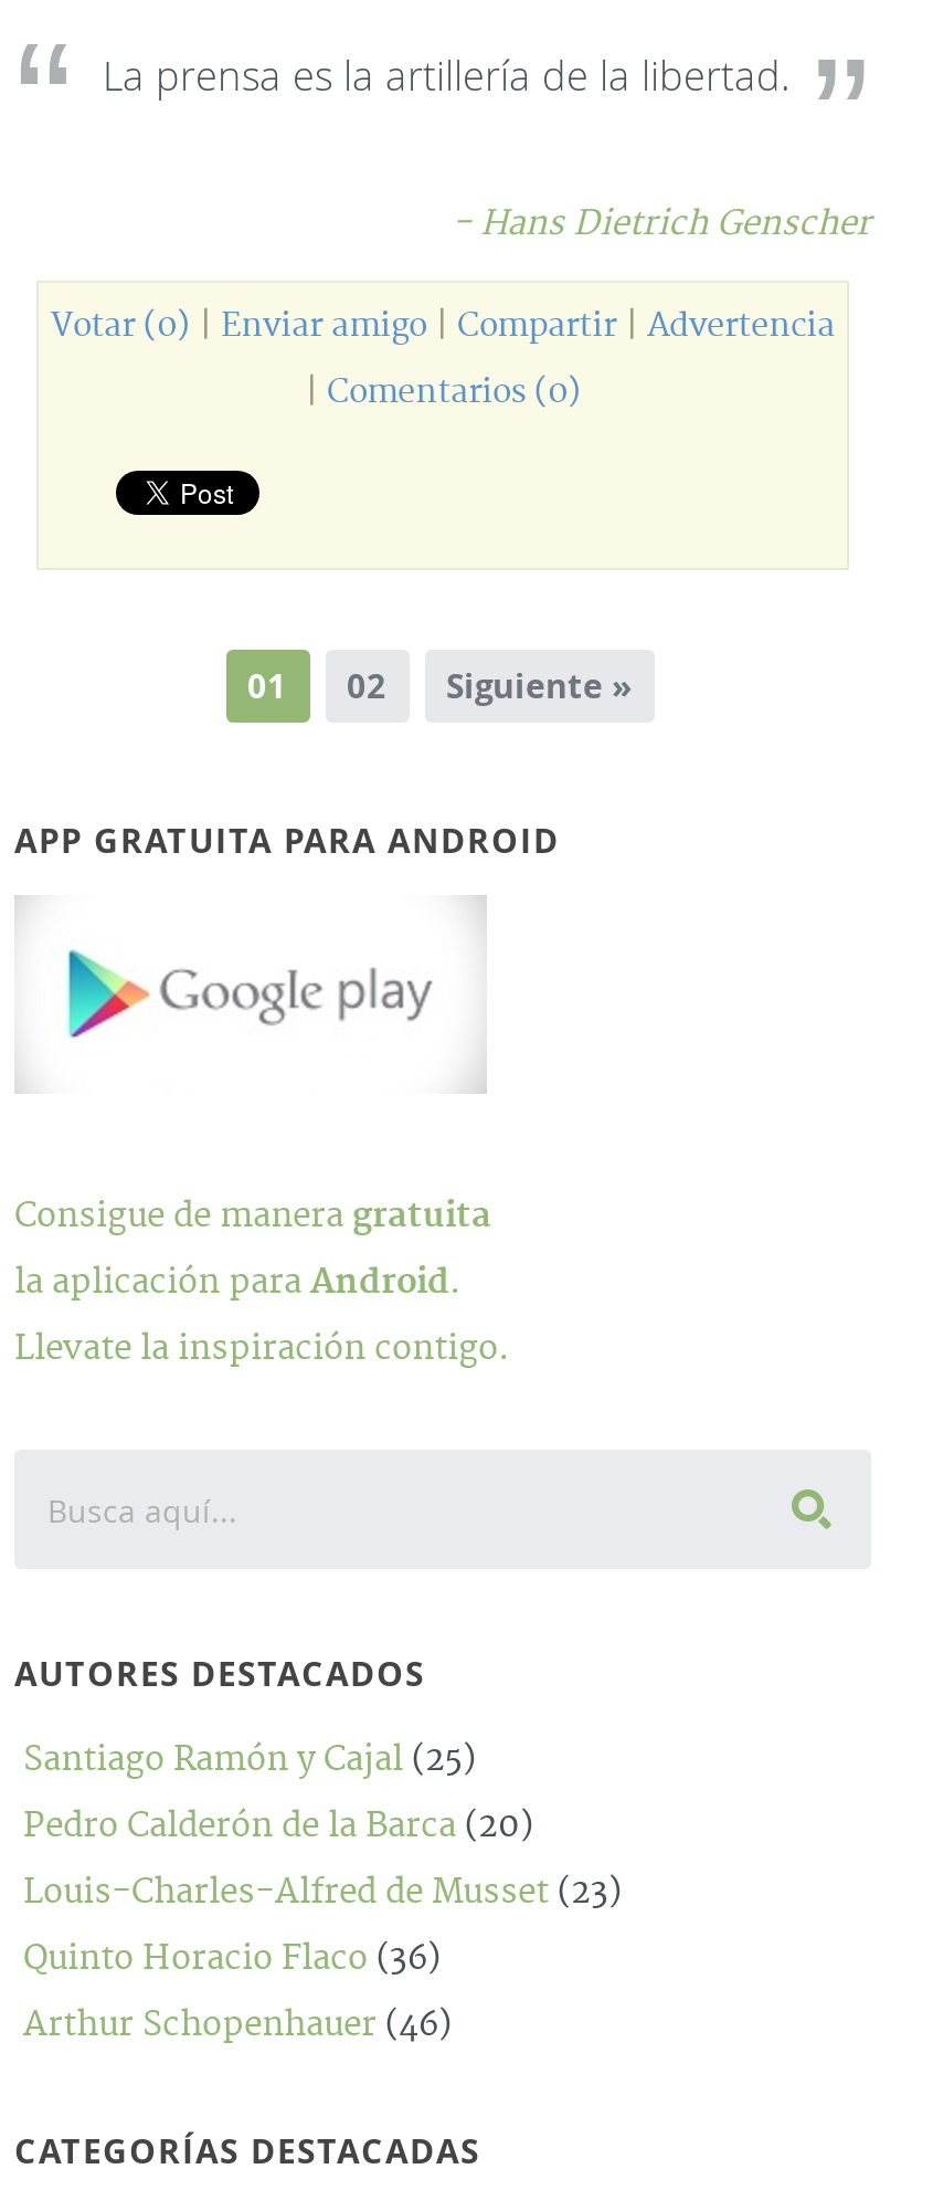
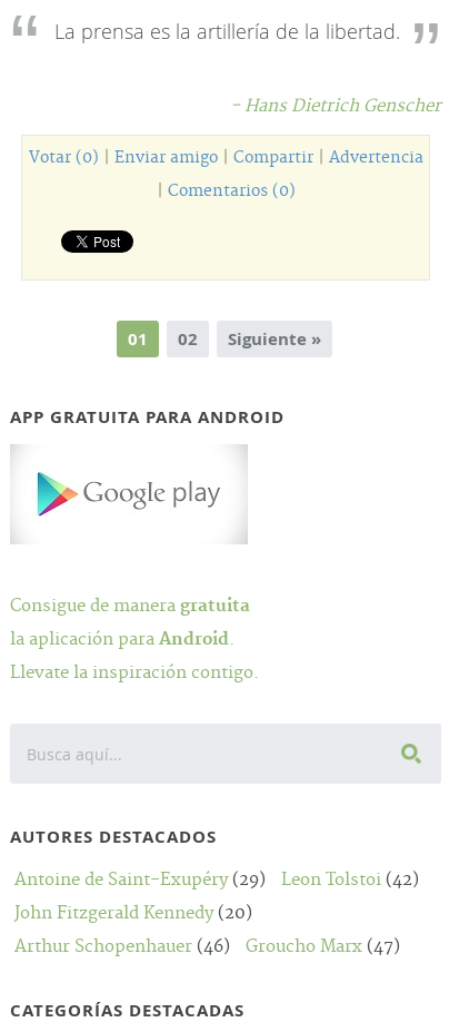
- Santiago Ramón y Cajal (25)
- Pedro Calderón de la Barca (20)
- Louis-Charles-Alfred de Musset (23)
- Quinto Horacio Flaco (36)
+ Antoine de Saint-Exupéry (29)
+ Leon Tolstoi (42)
+ John Fitzgerald Kennedy (20)

+ Groucho Marx (47)
